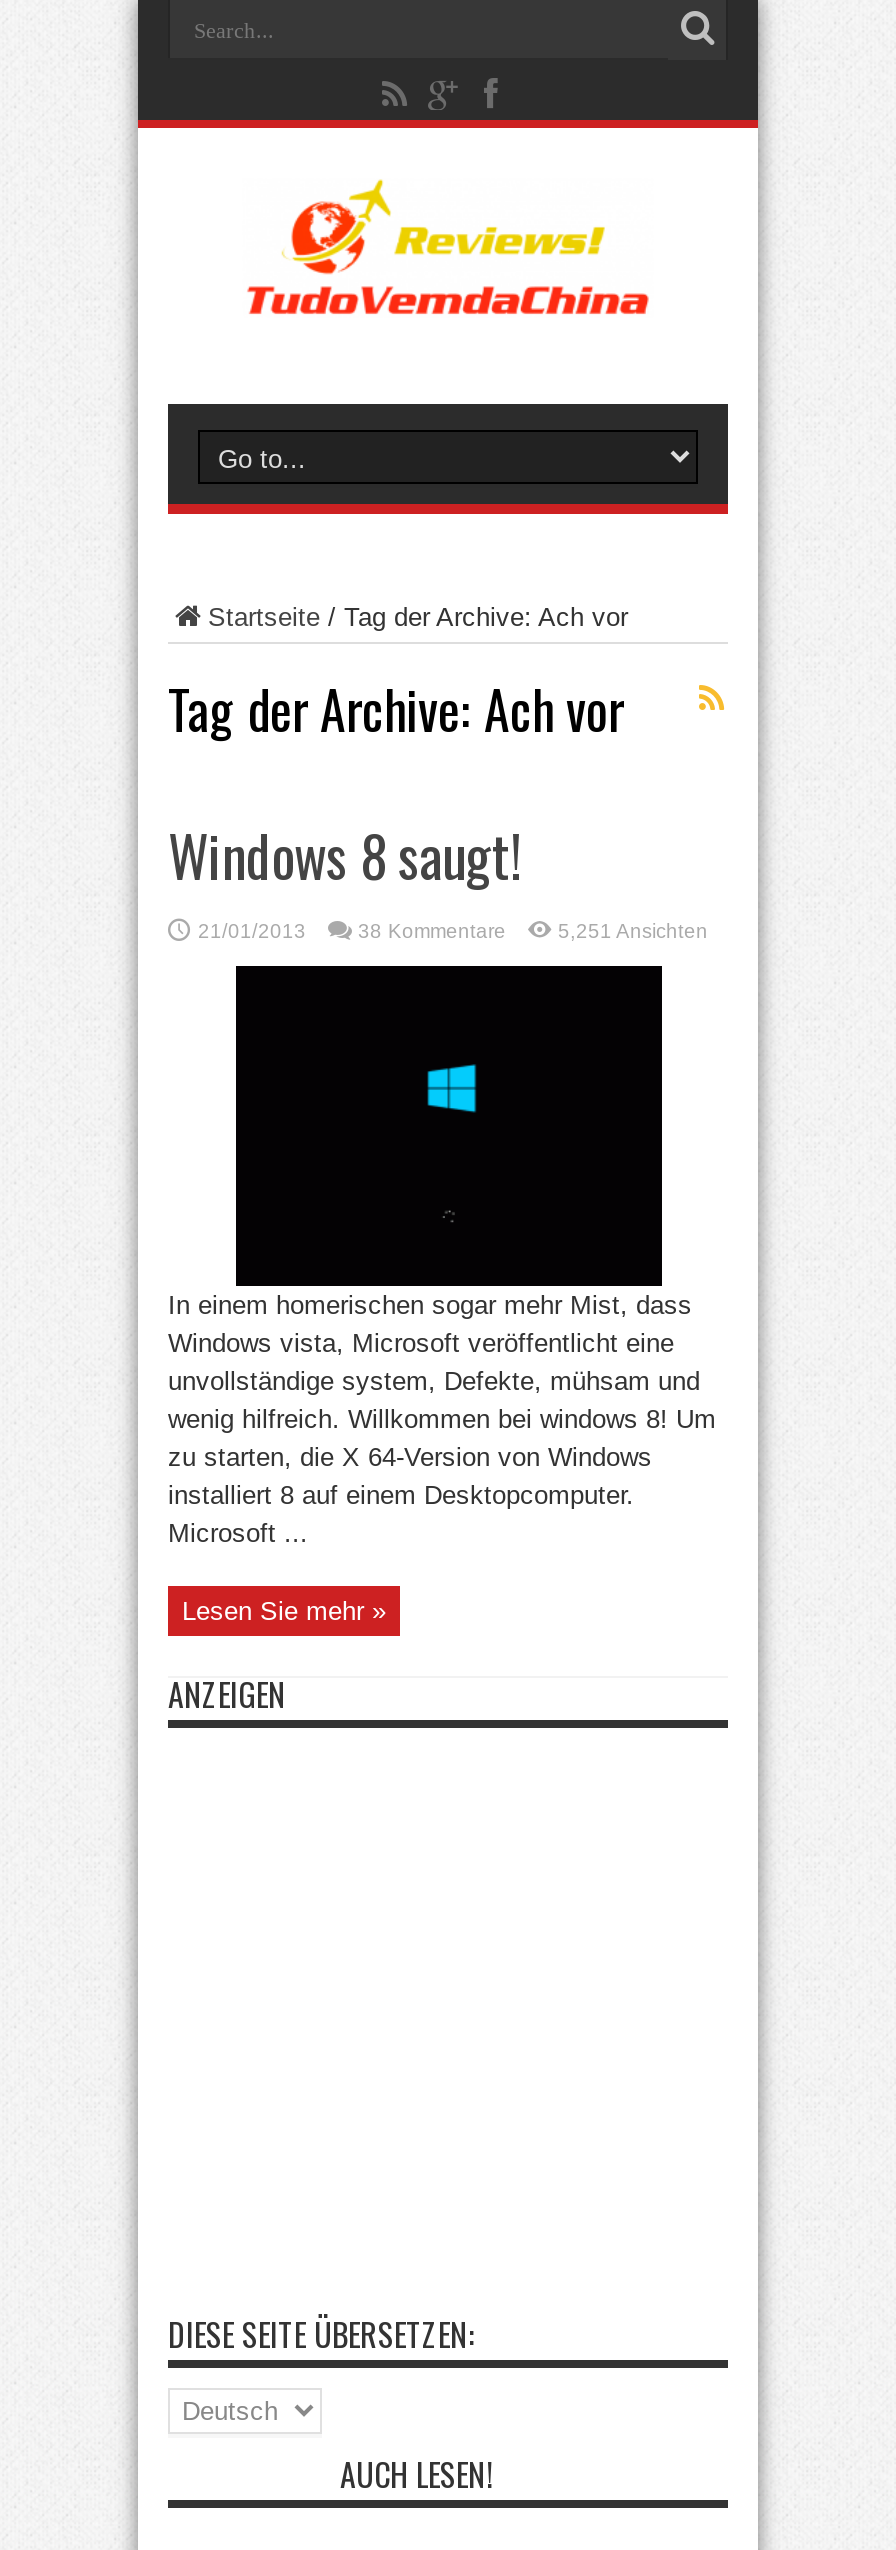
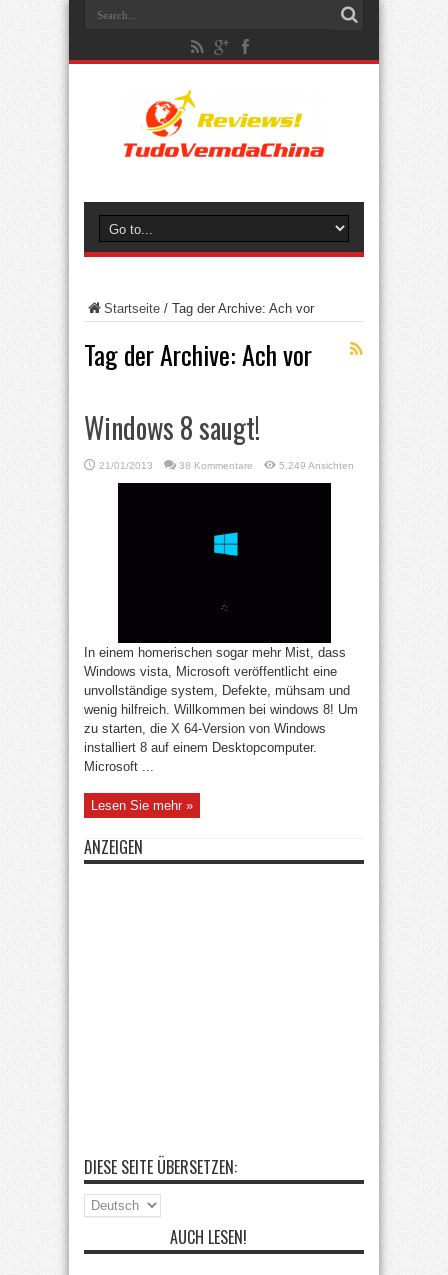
- 5,251 Ansichten
+ 5,249 Ansichten
